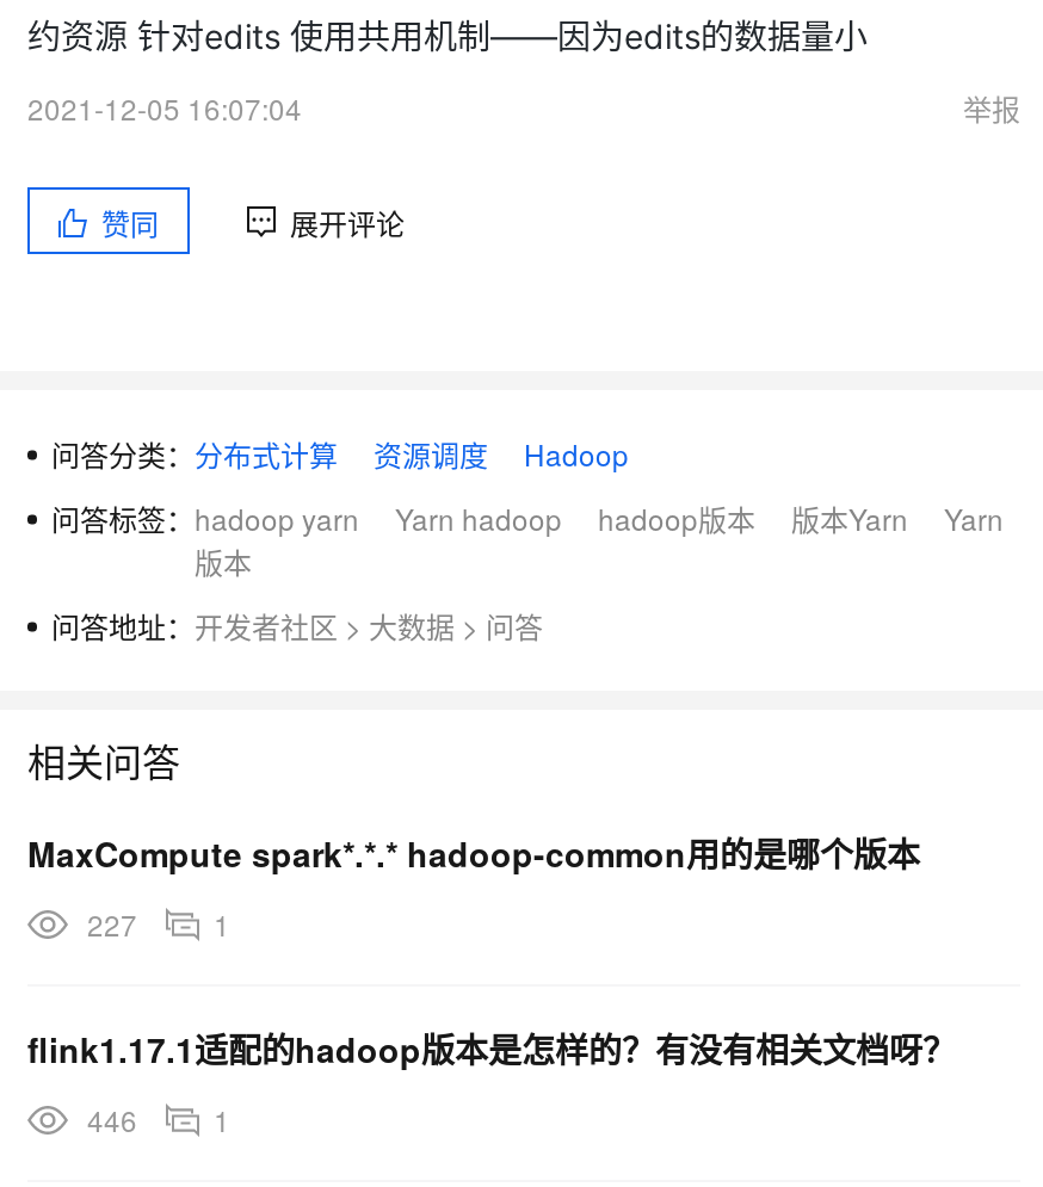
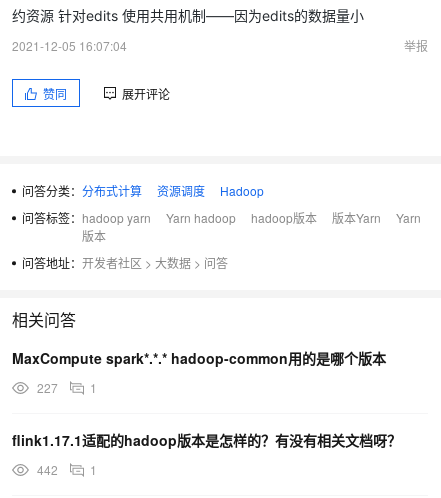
- 446 1
+ 442 1
